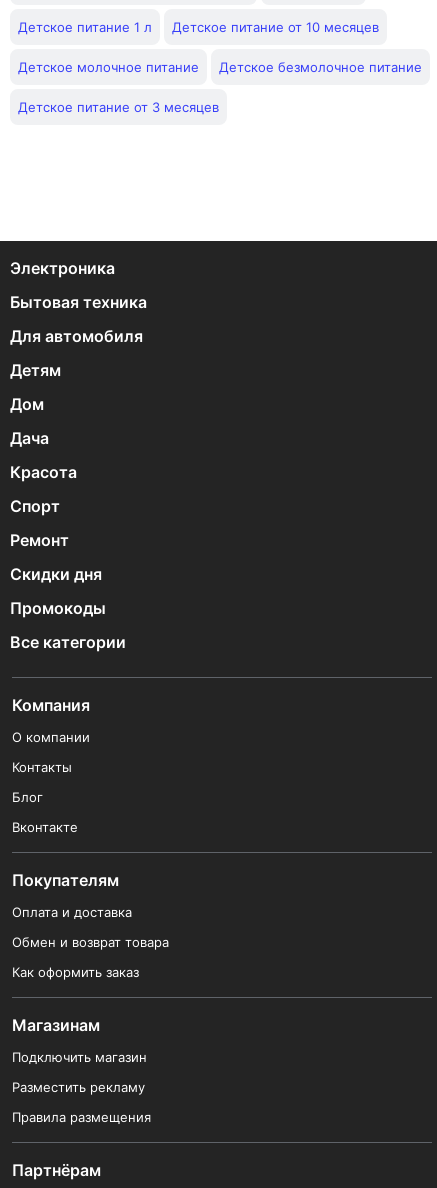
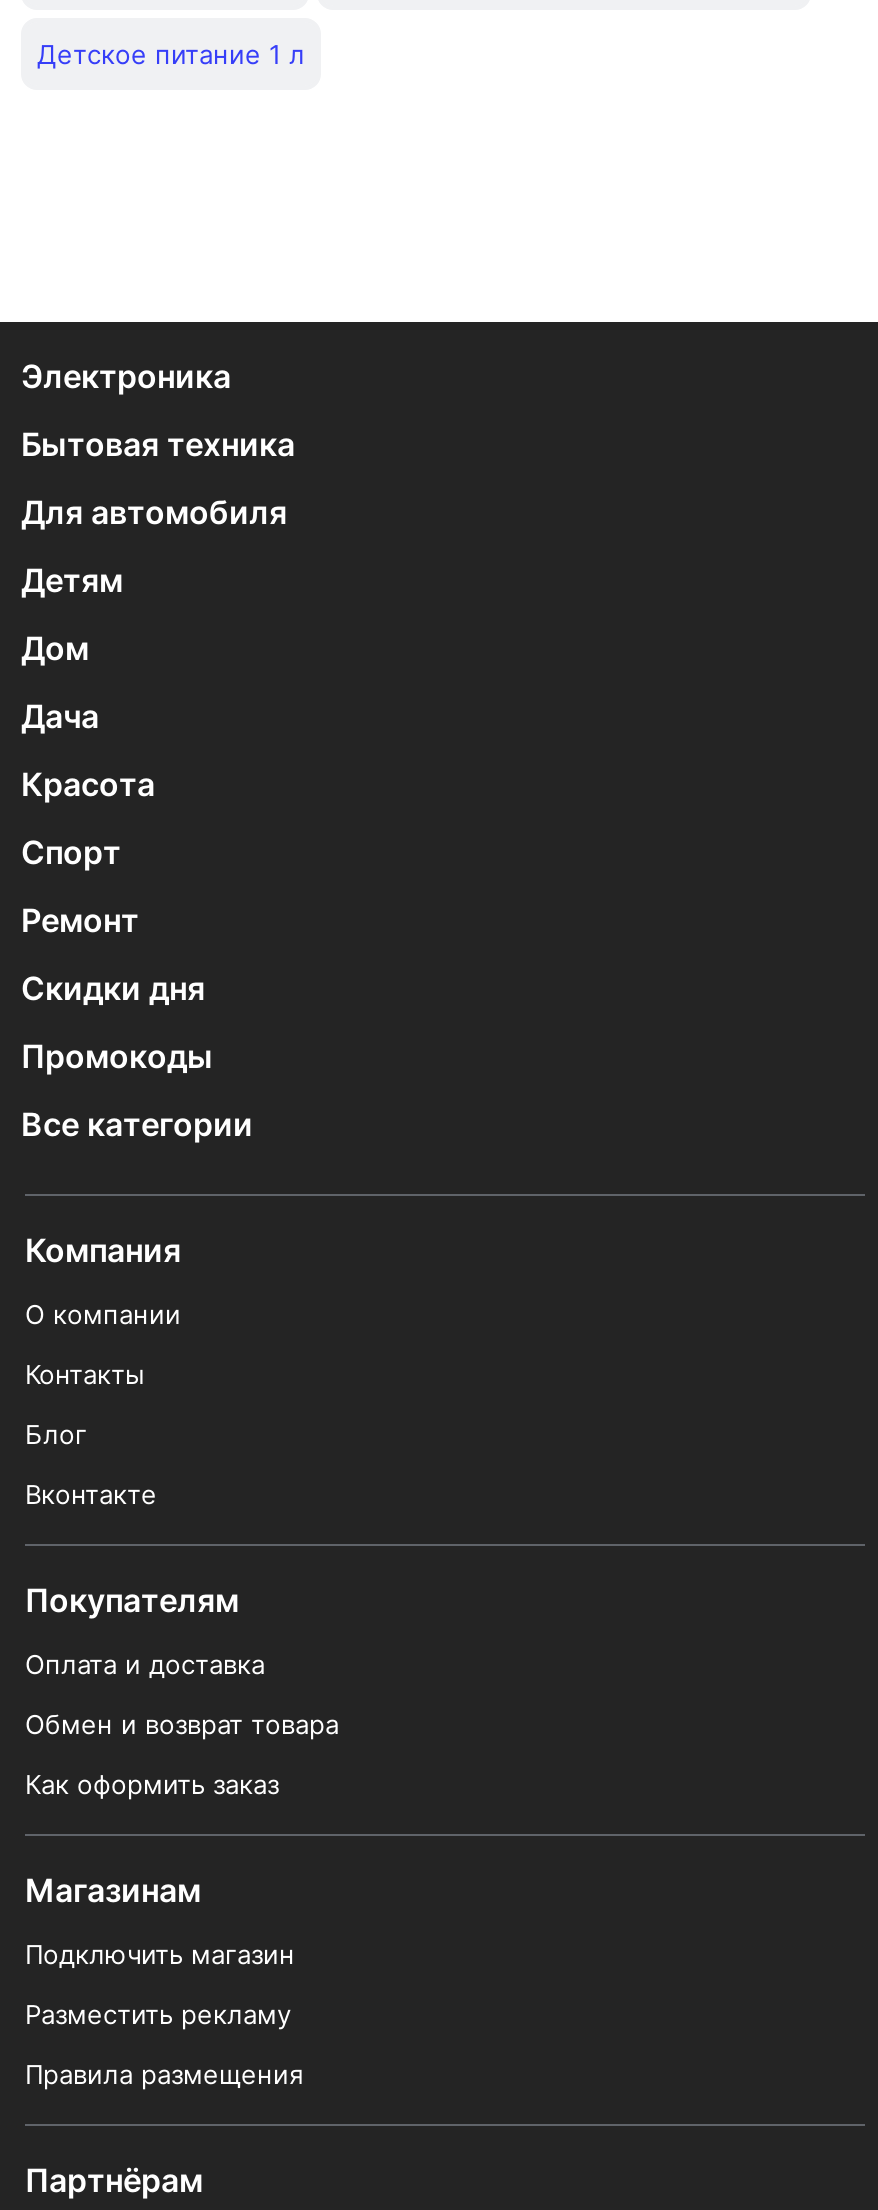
- Детское питание от 10 месяцев
- Детское молочное питание
- Детское безмолочное питание
- Детское питание от 3 месяцев
